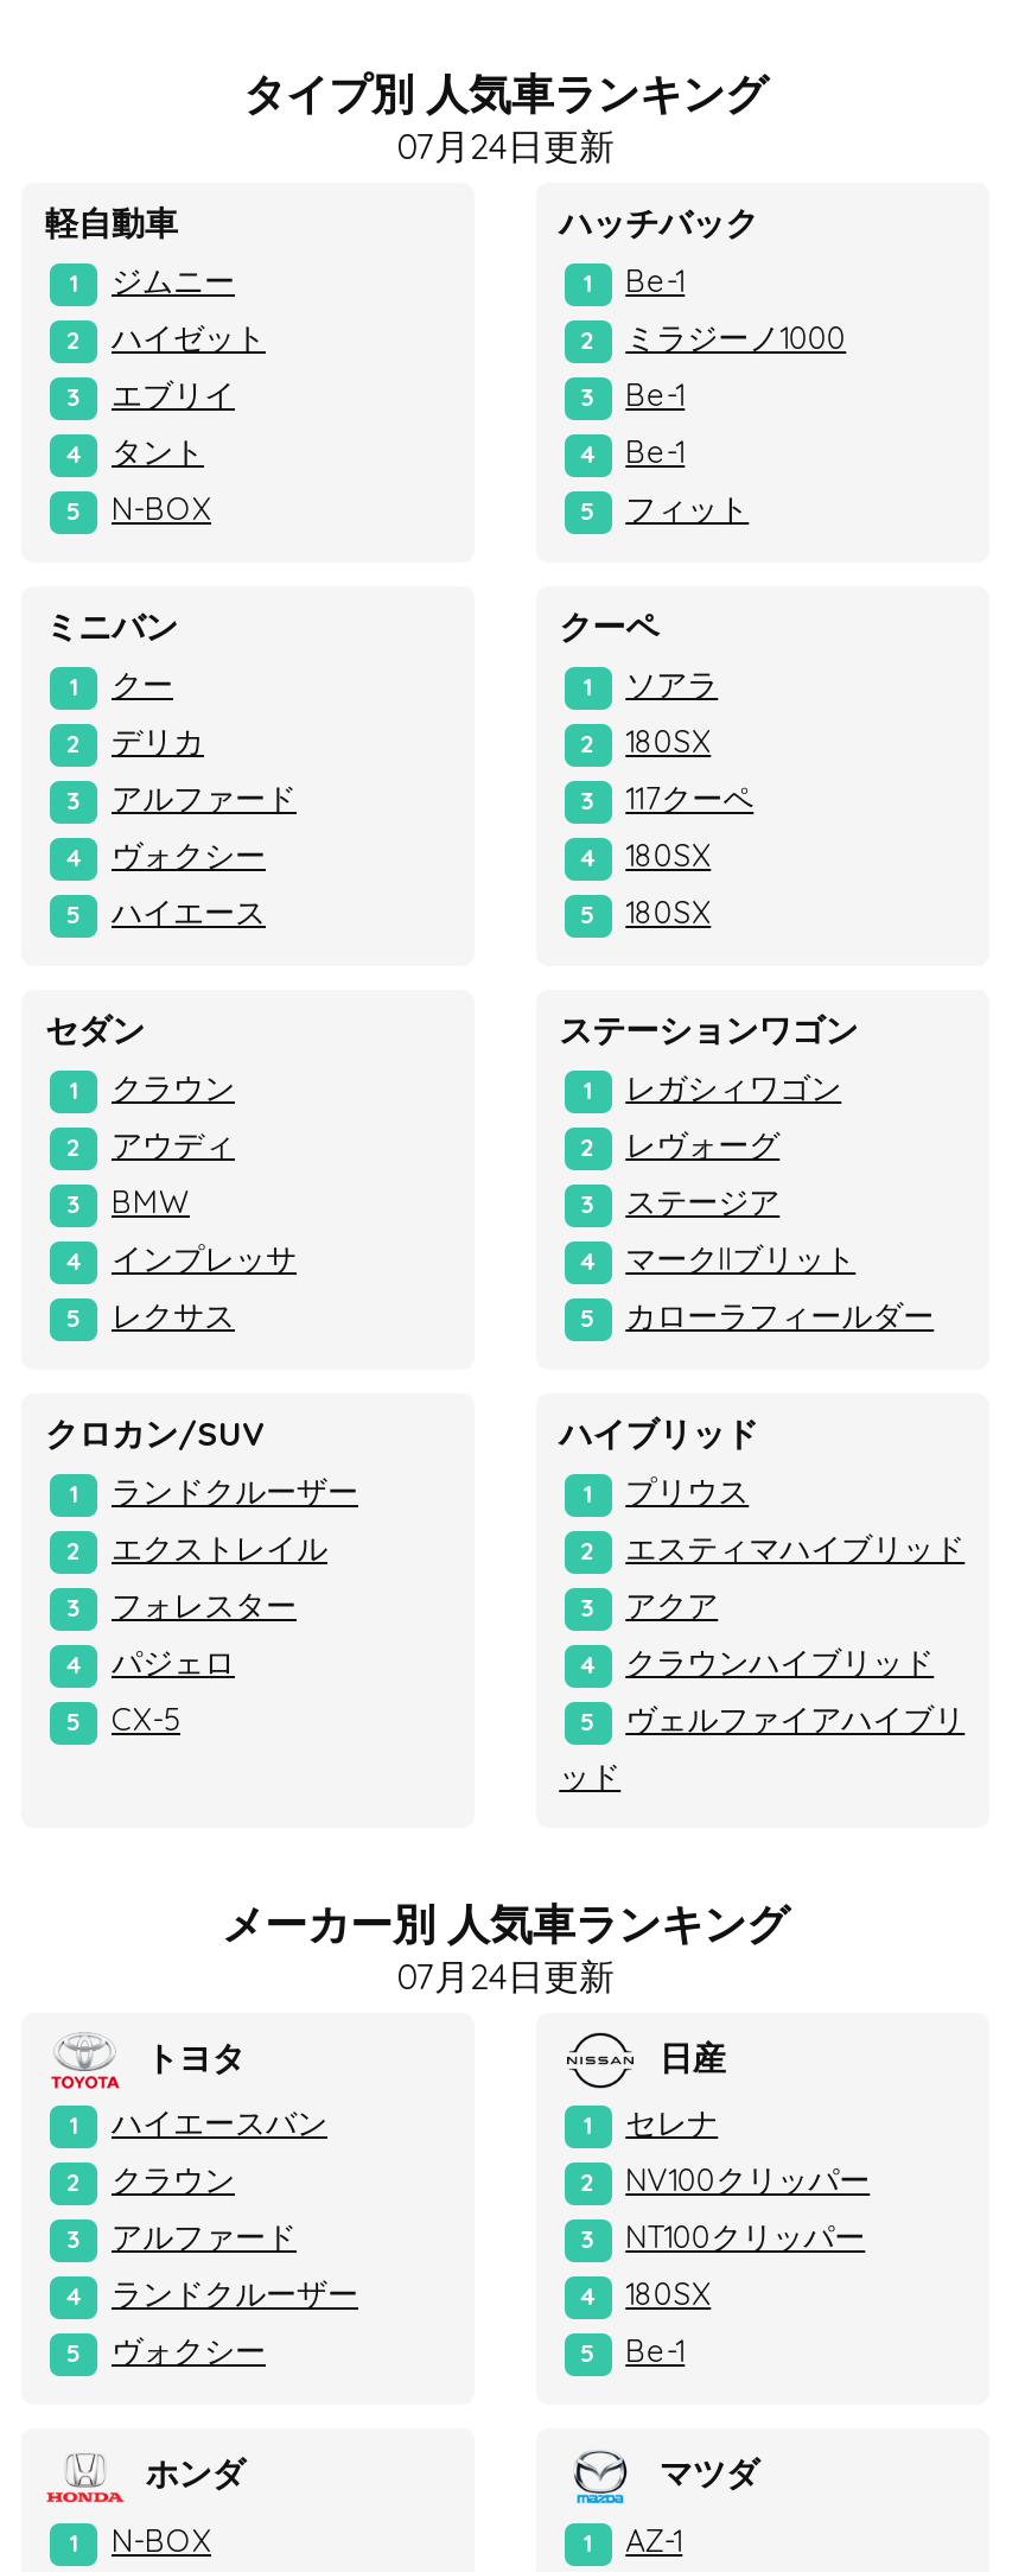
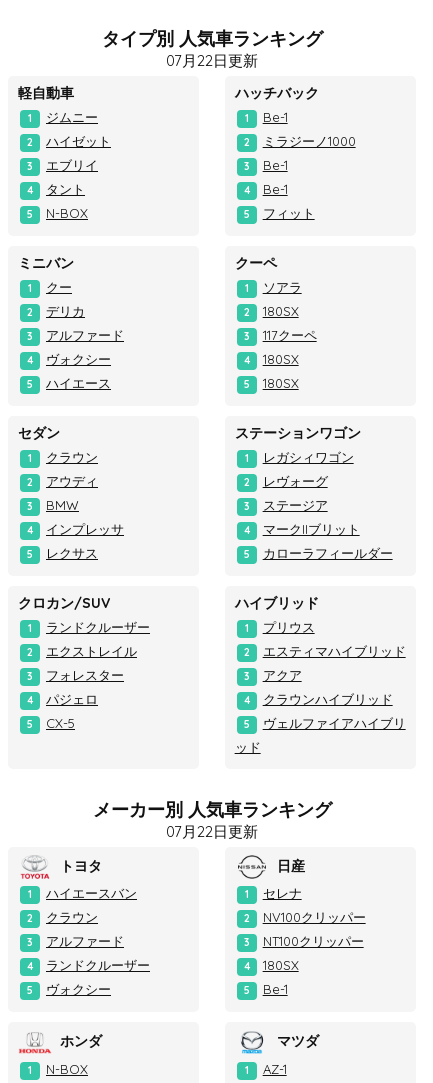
- 07月24日更新
+ 07月22日更新

- 07月24日更新
+ 07月22日更新
